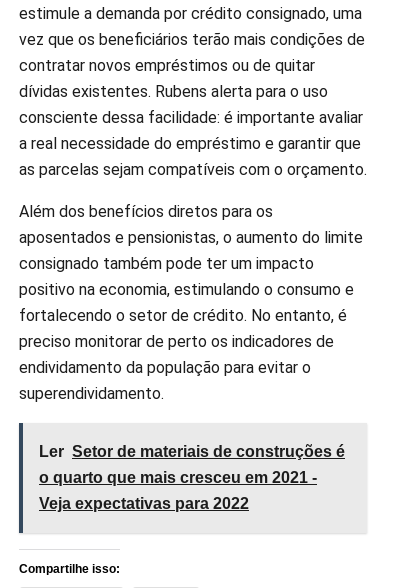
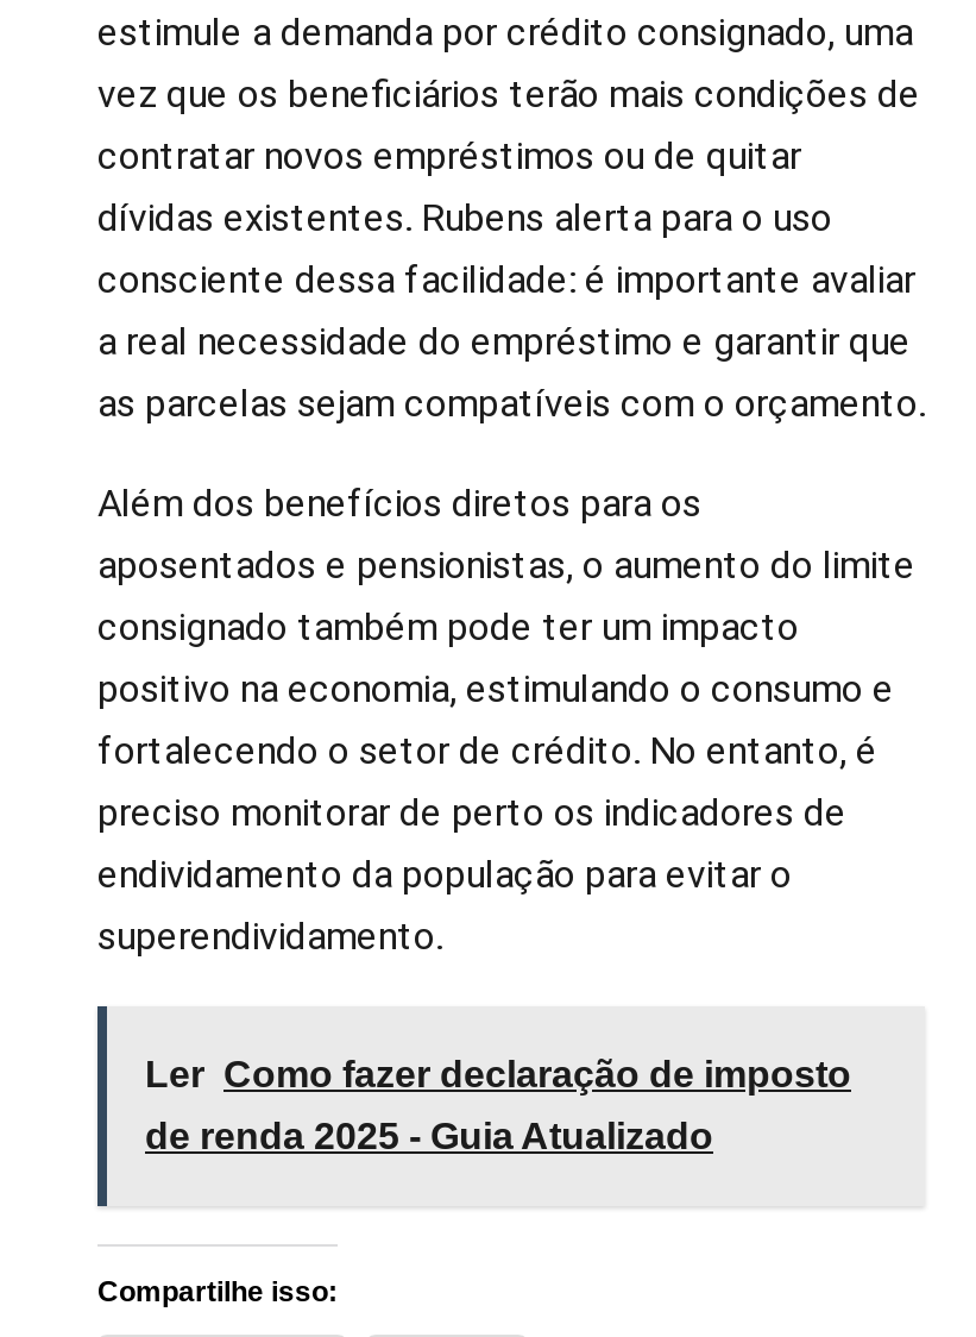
- Ler Setor de materiais de construções é
- o quarto que mais cresceu em 2021 -
- Veja expectativas para 2022
+ Ler Como fazer declaração de imposto
+ de renda 2025 - Guia Atualizado
